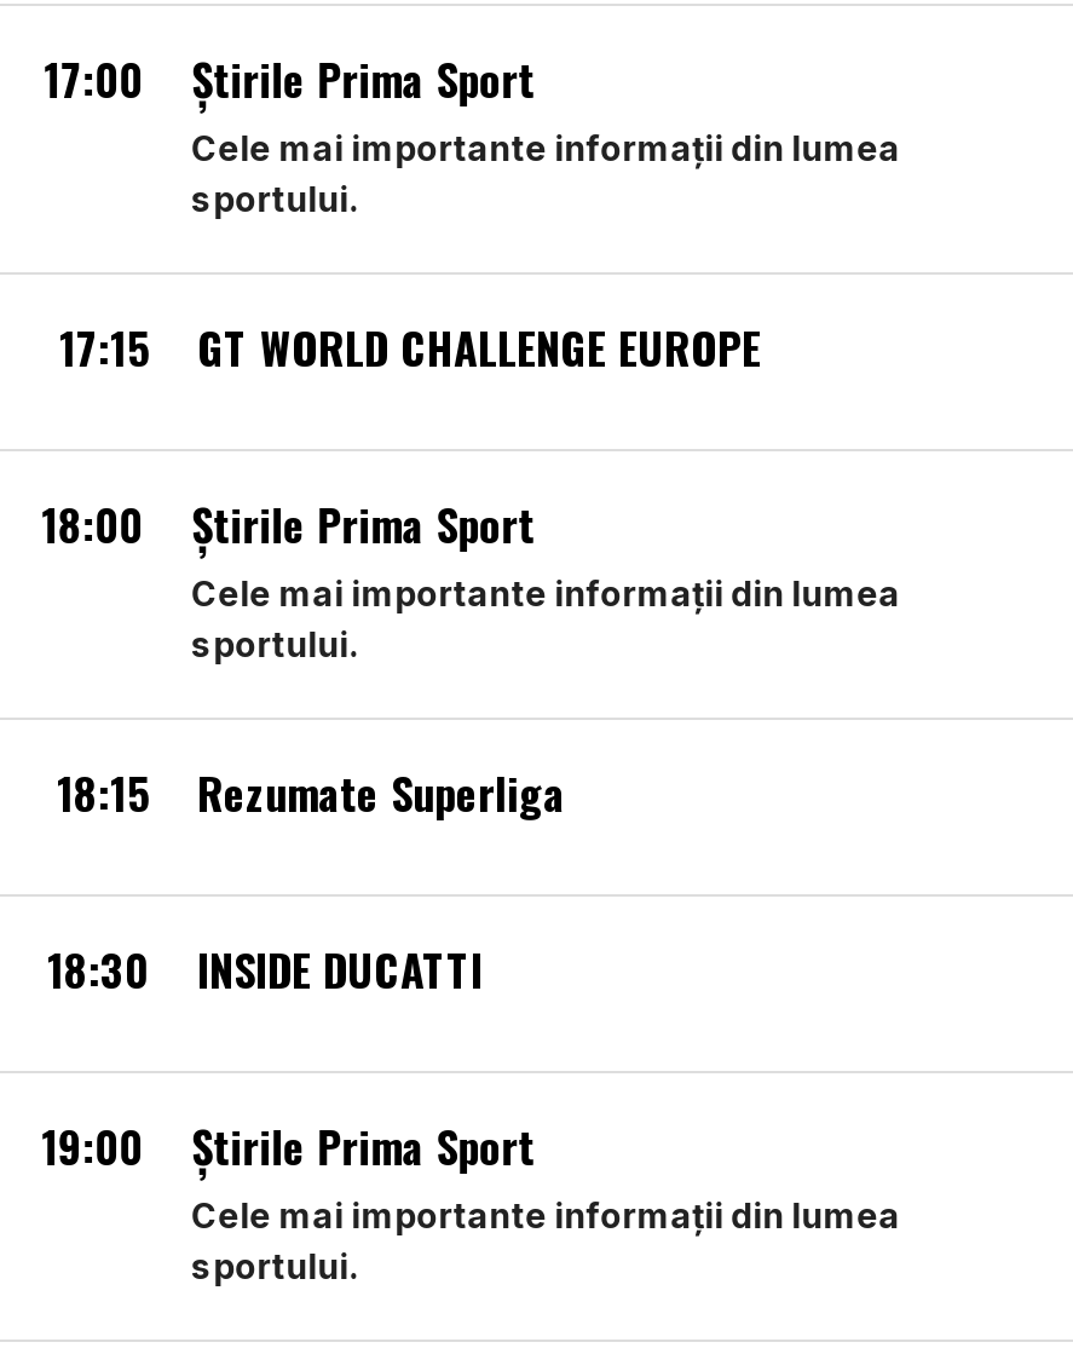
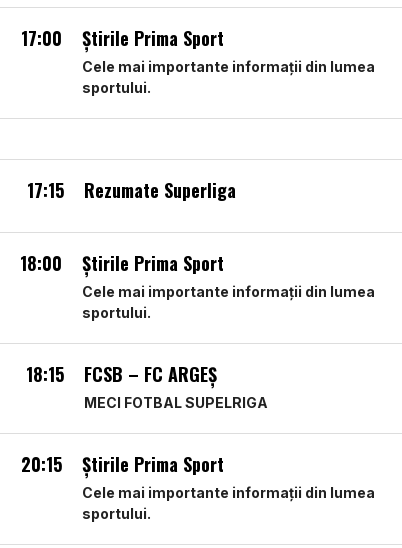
moved down: 17:15 | 18:00 | Ştirile Prima Sport | Cele mai importante informații din lumea | sportului. | 18:15

- GT WORLD CHALLENGE EUROPE

moved up: Rezumate Superliga

- 18:30
- INSIDE DUCATTI
- 19:00
+ FCSB – FC ARGEȘ
+ MECI FOTBAL SUPELRIGA
+ 20:15
